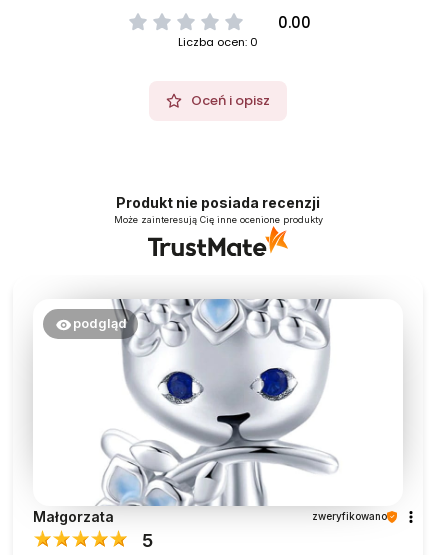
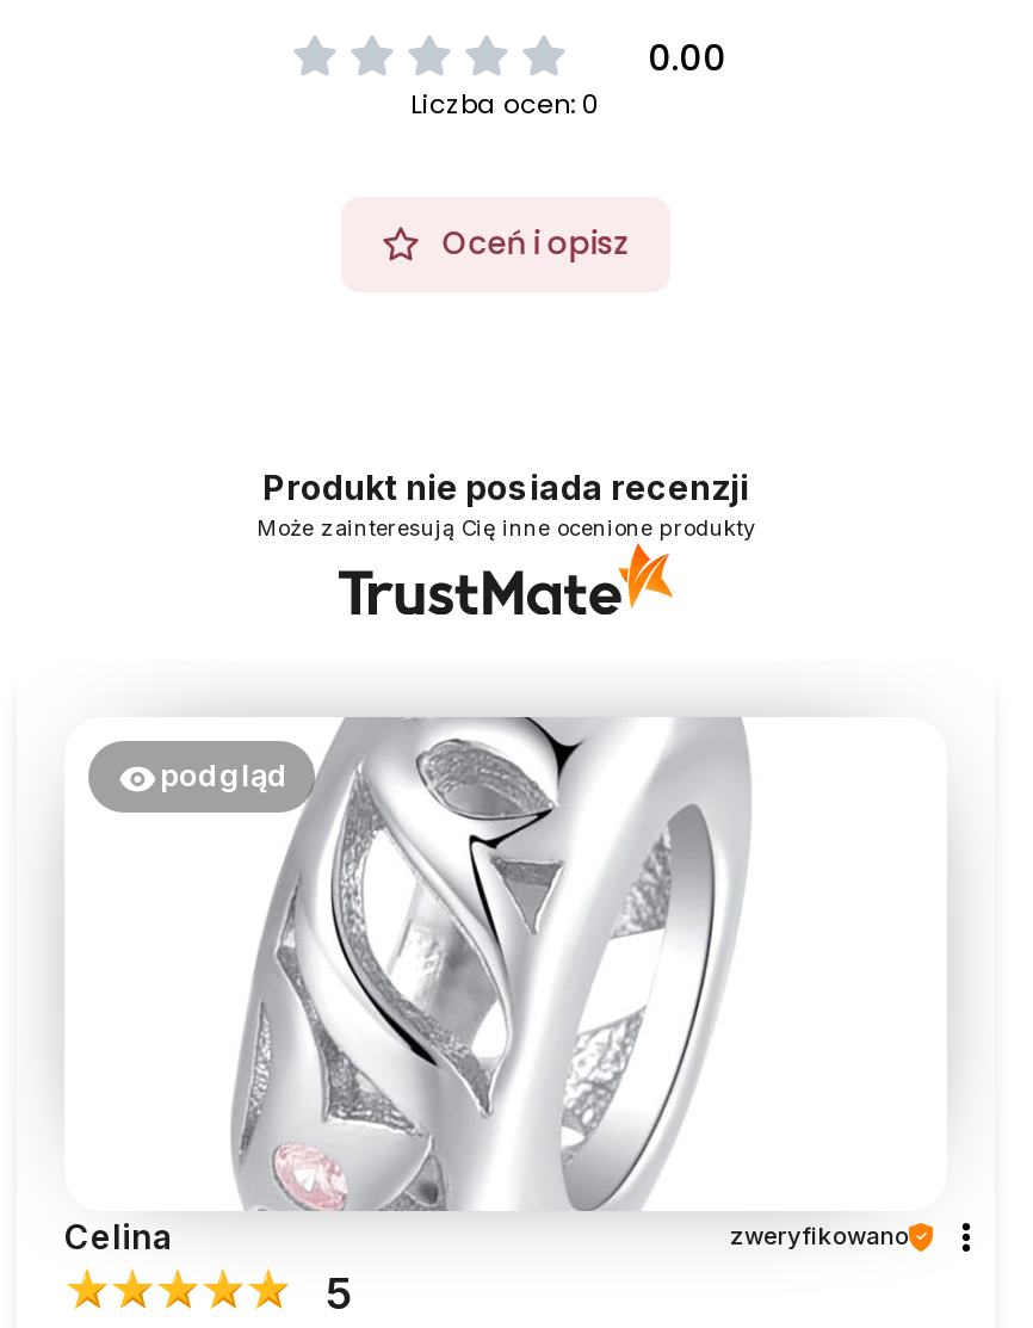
- [image]
- Małgorzata
+ [image]
+ Celina
